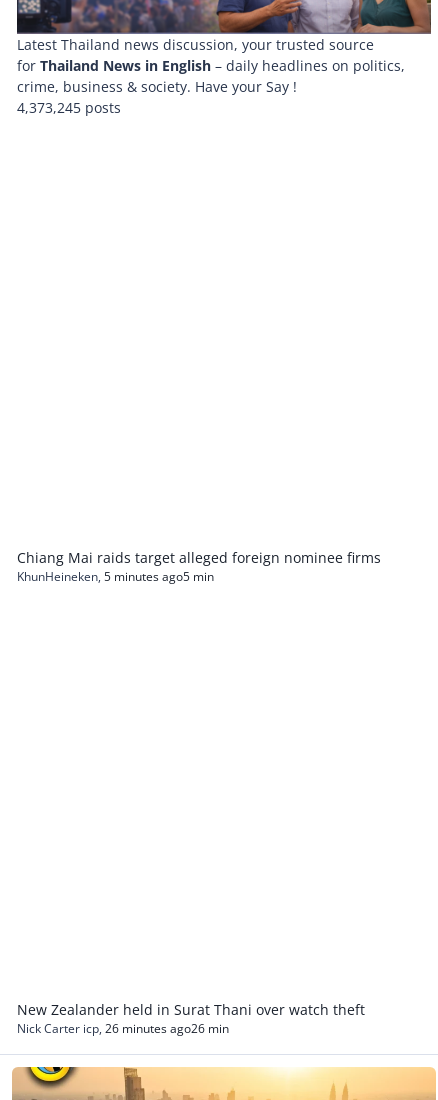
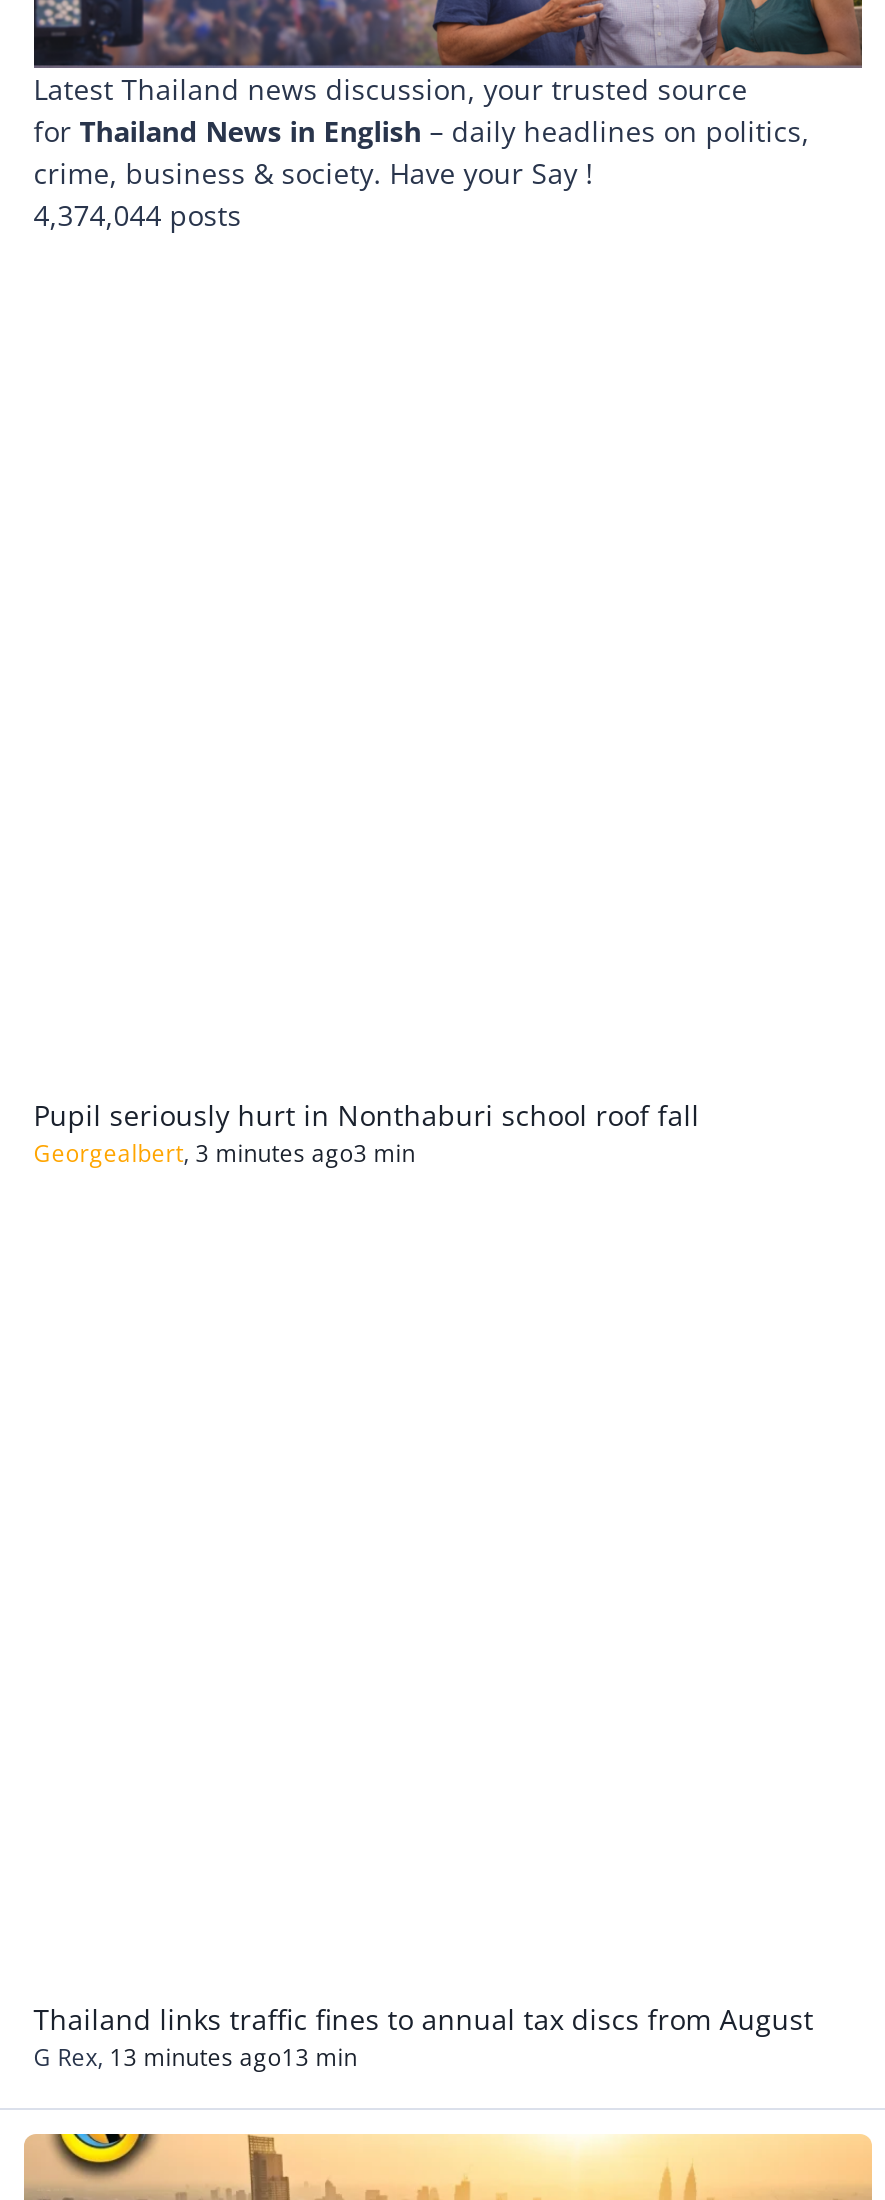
- 4,373,245 posts
+ 4,374,044 posts

- Chiang Mai raids target alleged foreign nominee firms
- KhunHeineken, 5 minutes ago5 min
+ Pupil seriously hurt in Nonthaburi school roof fall
+ Georgealbert, 3 minutes ago3 min

- New Zealander held in Surat Thani over watch theft
- Nick Carter icp, 26 minutes ago26 min
+ Thailand links traffic fines to annual tax discs from August
+ G Rex, 13 minutes ago13 min
